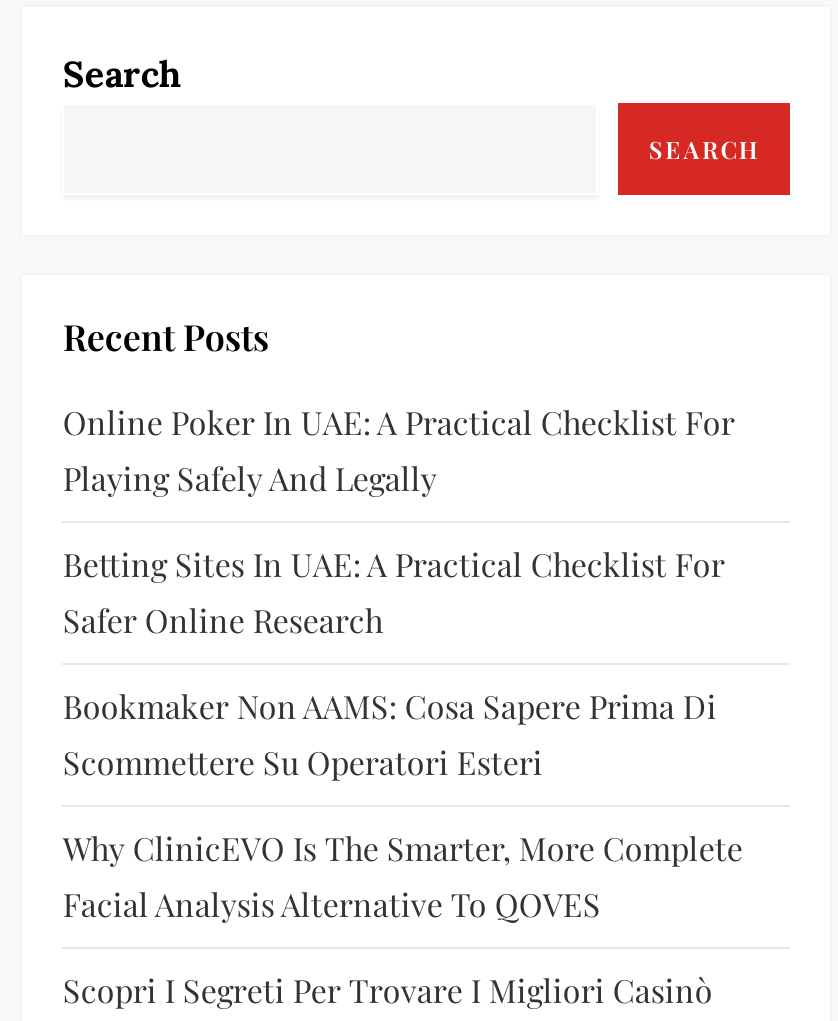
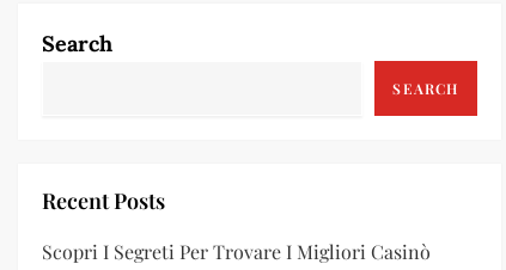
- Online Poker In UAE: A Practical Checklist For
- Playing Safely And Legally
- Betting Sites In UAE: A Practical Checklist For
- Safer Online Research
- Bookmaker Non AAMS: Cosa Sapere Prima Di
- Scommettere Su Operatori Esteri
- Why ClinicEVO Is The Smarter, More Complete
- Facial Analysis Alternative To QOVES
